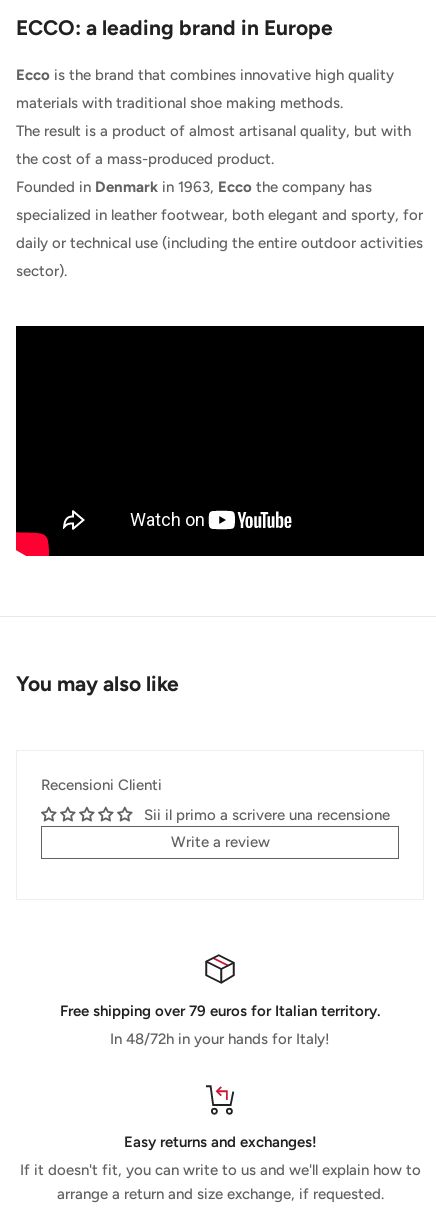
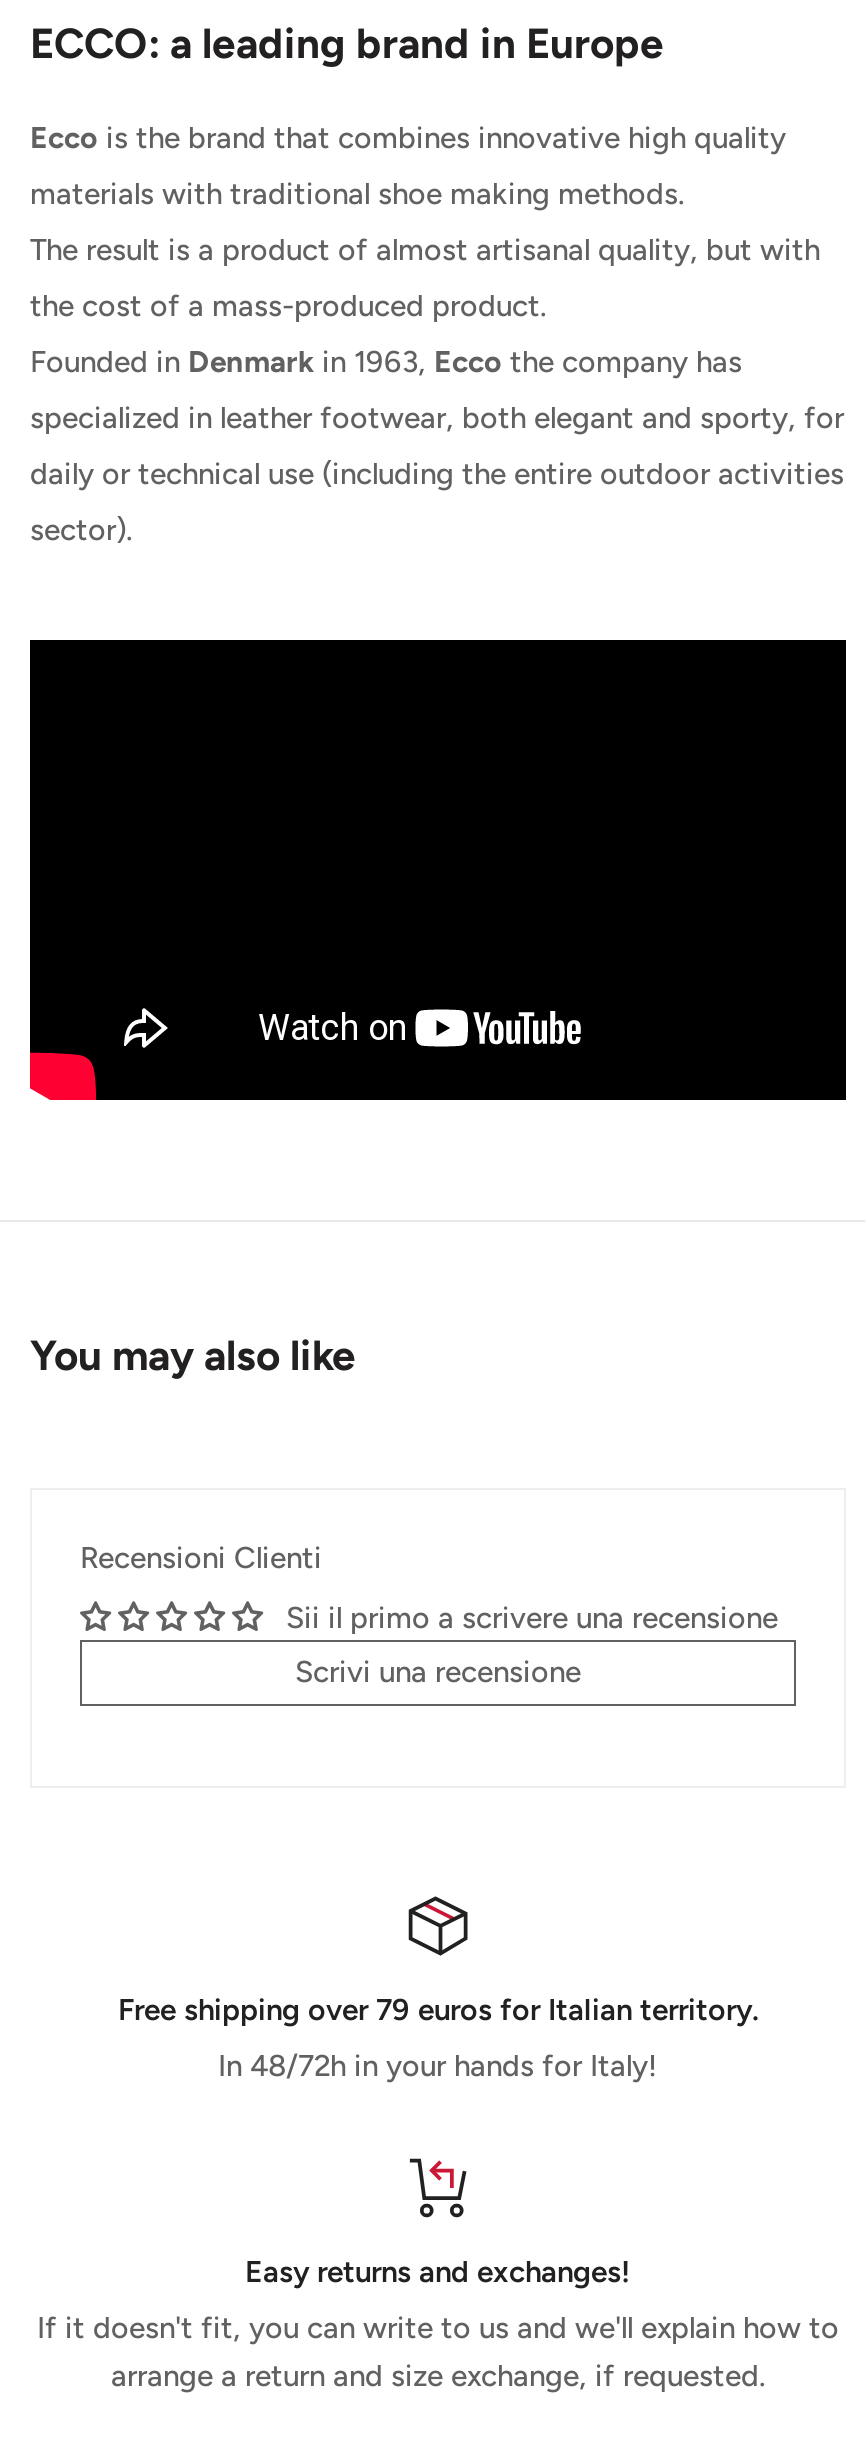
- Write a review
+ Scrivi una recensione
